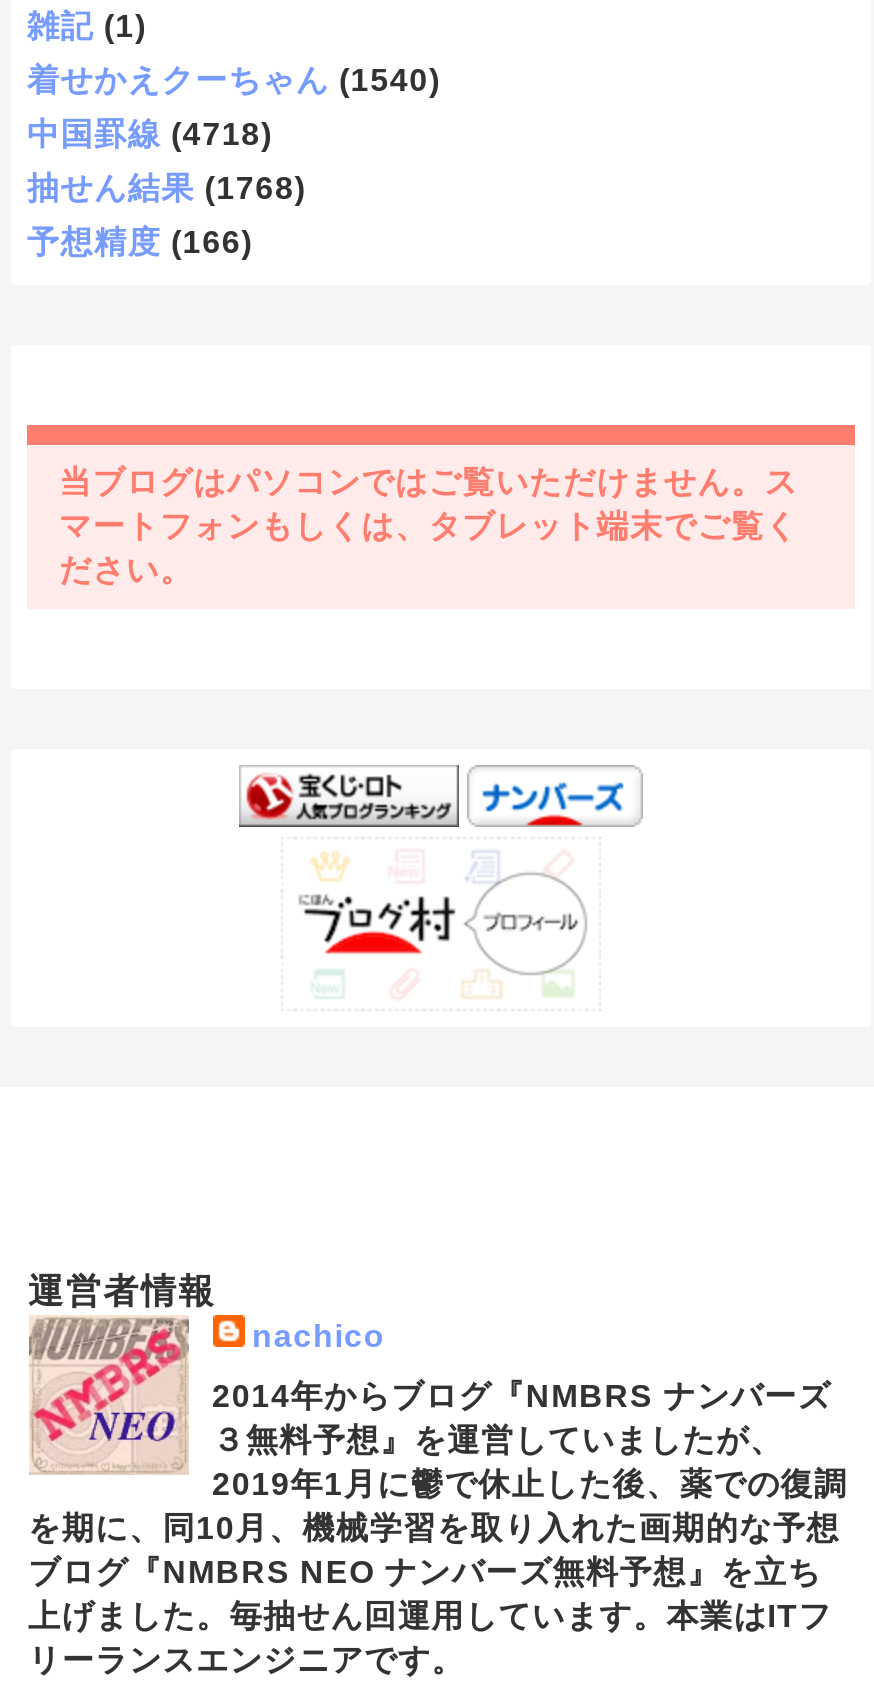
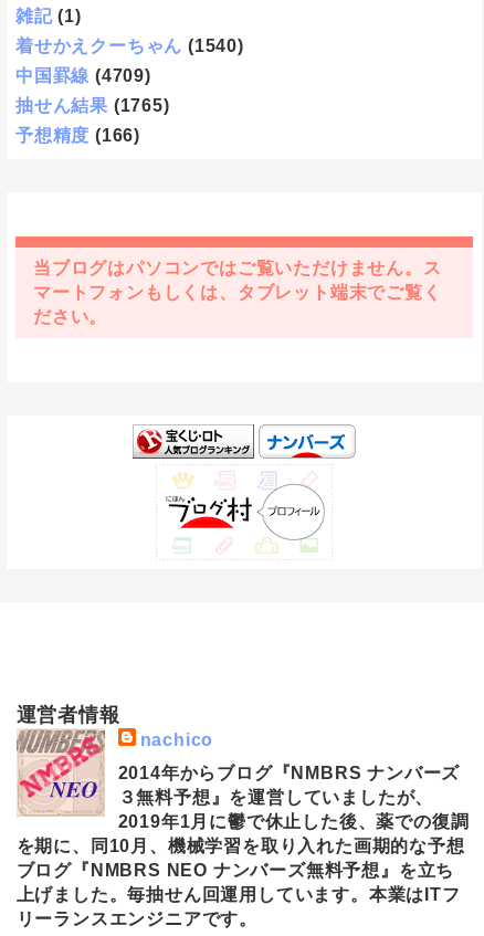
- 中国罫線 (4718)
+ 中国罫線 (4709)

- 抽せん結果 (1768)
+ 抽せん結果 (1765)
